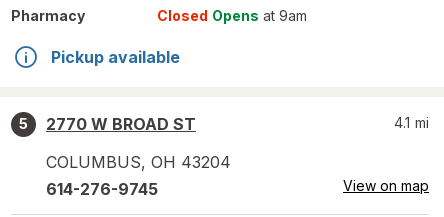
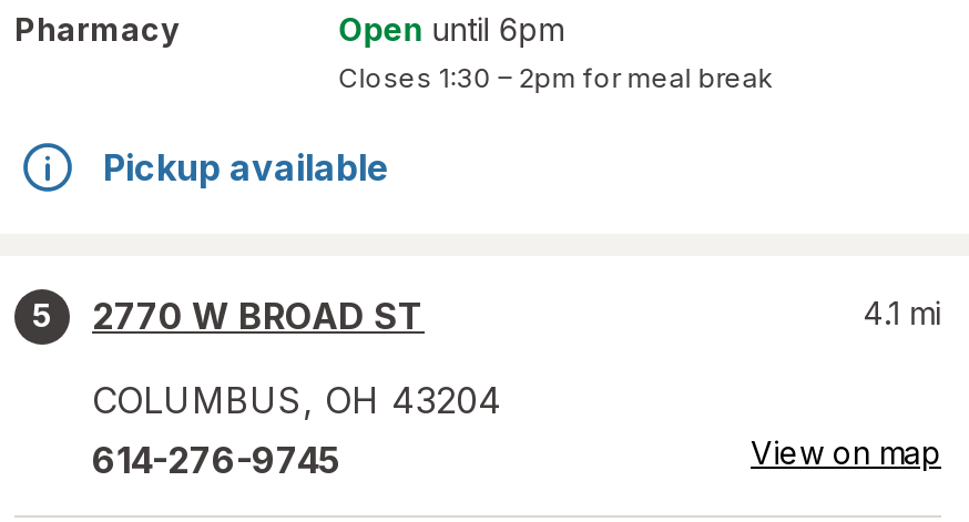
- Closed Opens at 9am
+ Open until 6pm
+ Closes 1:30 – 2pm for meal break
